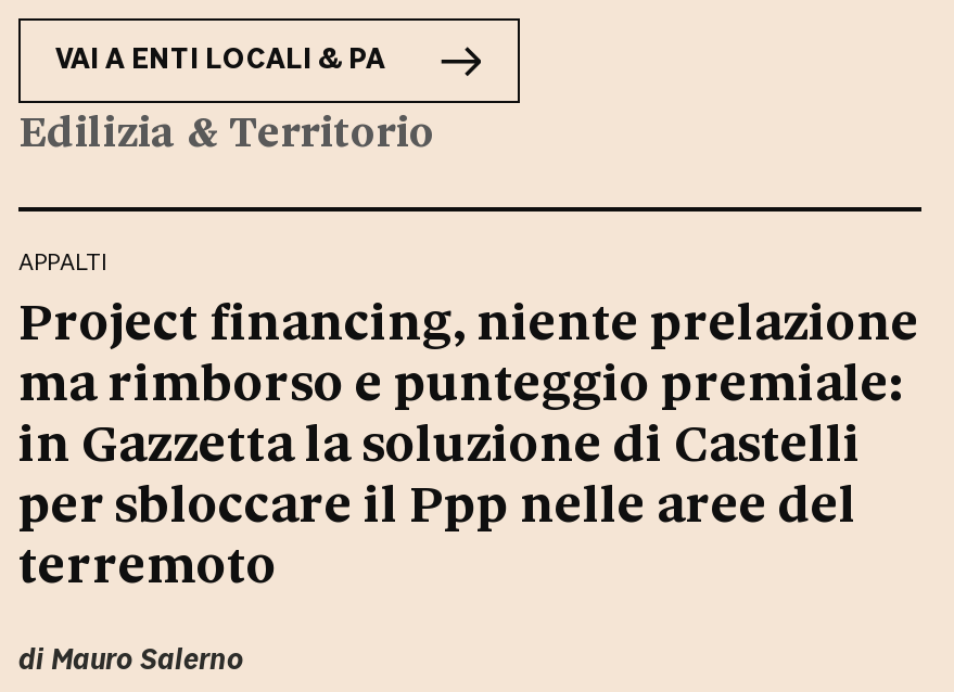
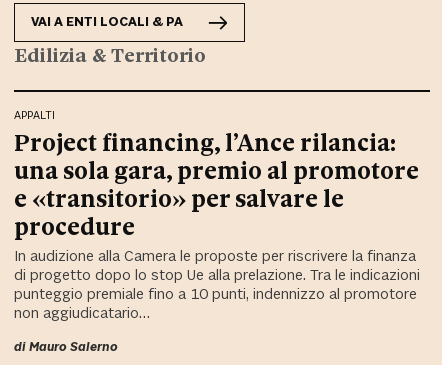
- Project financing, niente prelazione
- ma rimborso e punteggio premiale:
- in Gazzetta la soluzione di Castelli
- per sbloccare il Ppp nelle aree del
- terremoto
+ Project financing, l’Ance rilancia:
+ una sola gara, premio al promotore
+ e «transitorio» per salvare le
+ procedure
+ In audizione alla Camera le proposte per riscrivere la finanza
+ di progetto dopo lo stop Ue alla prelazione. Tra le indicazioni
+ punteggio premiale fino a 10 punti, indennizzo al promotore
+ non aggiudicatario…
